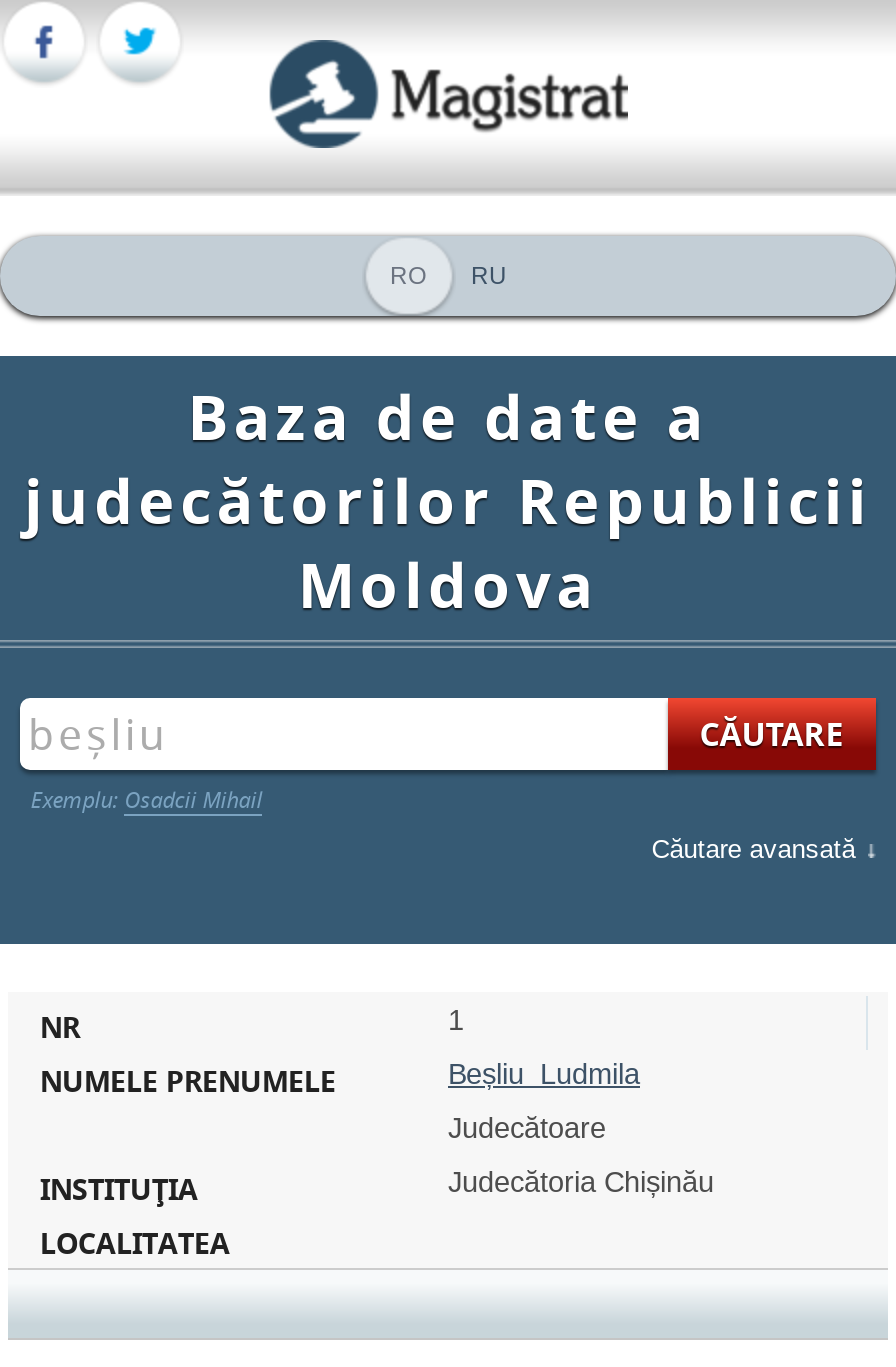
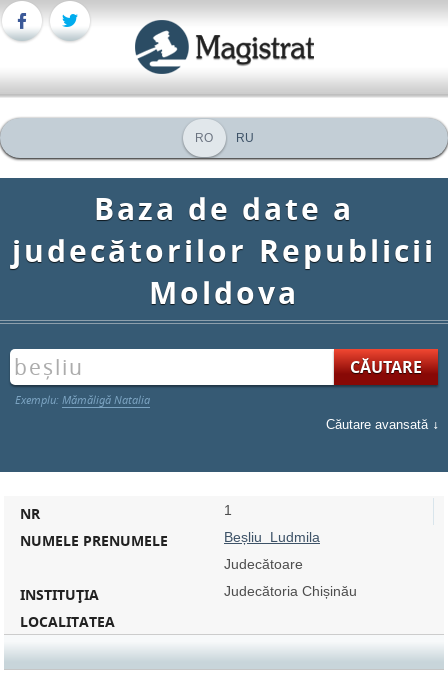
- Exemplu: Osadcii Mihail
+ Exemplu: Mămăligă Natalia
